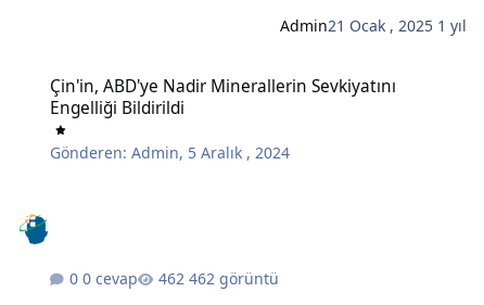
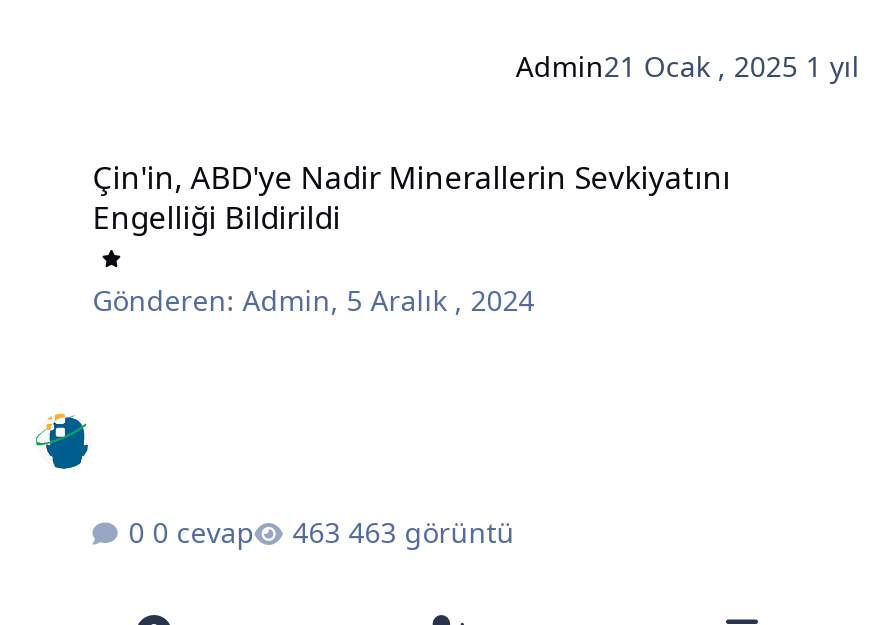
- 462 görüntü
+ 463 görüntü
